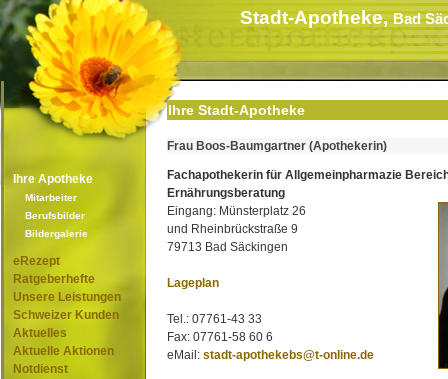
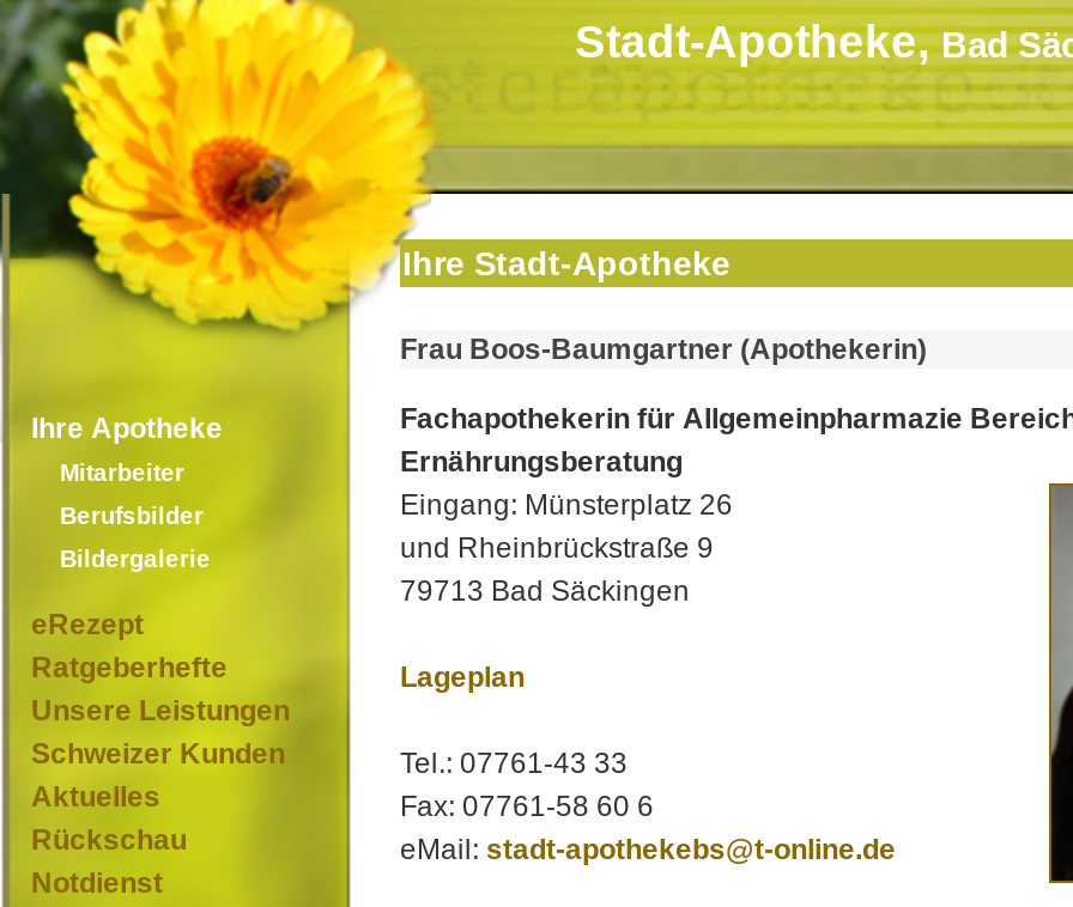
- Aktuelle Aktionen
+ Rückschau
